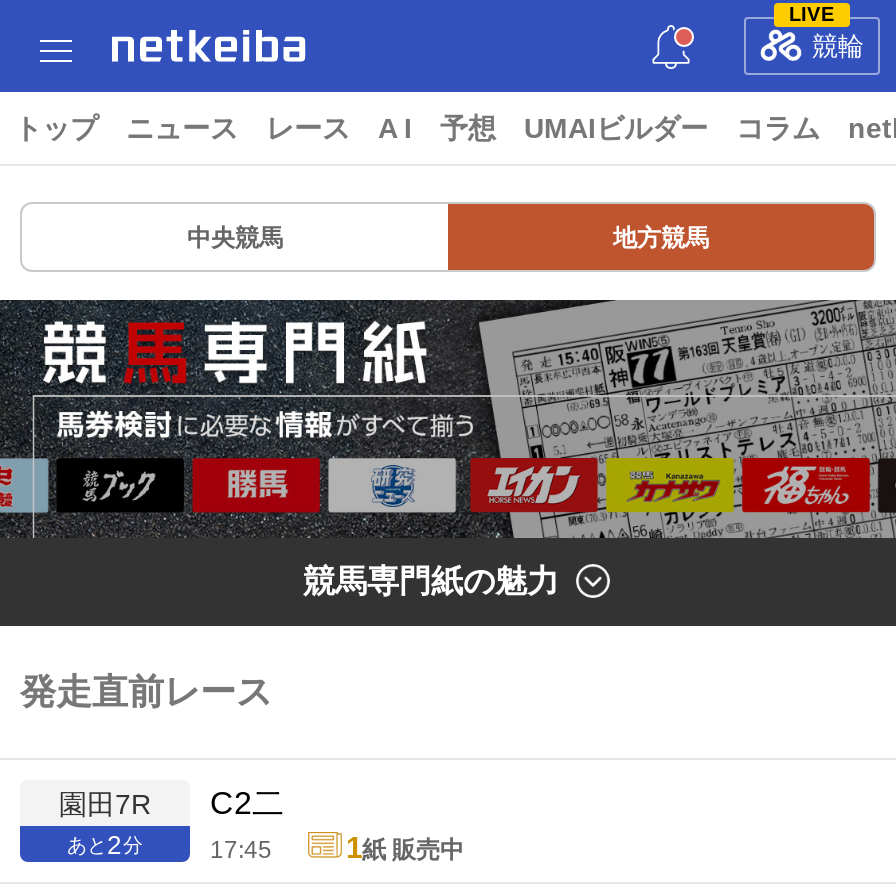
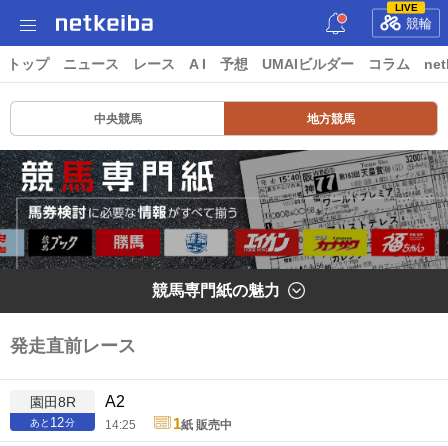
- 園田7R
- あと2分
+ 園田8R
+ あと12分

- C2二
+ A2

- 17:45
+ 14:25
